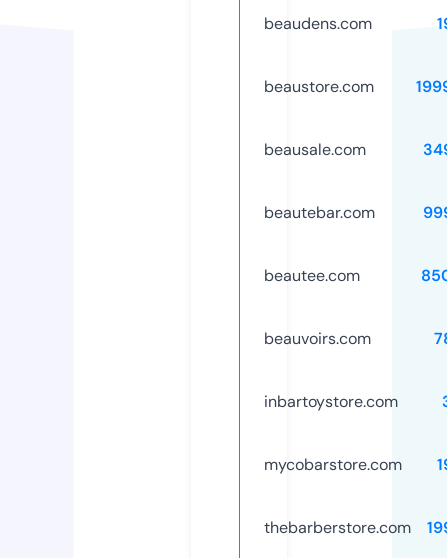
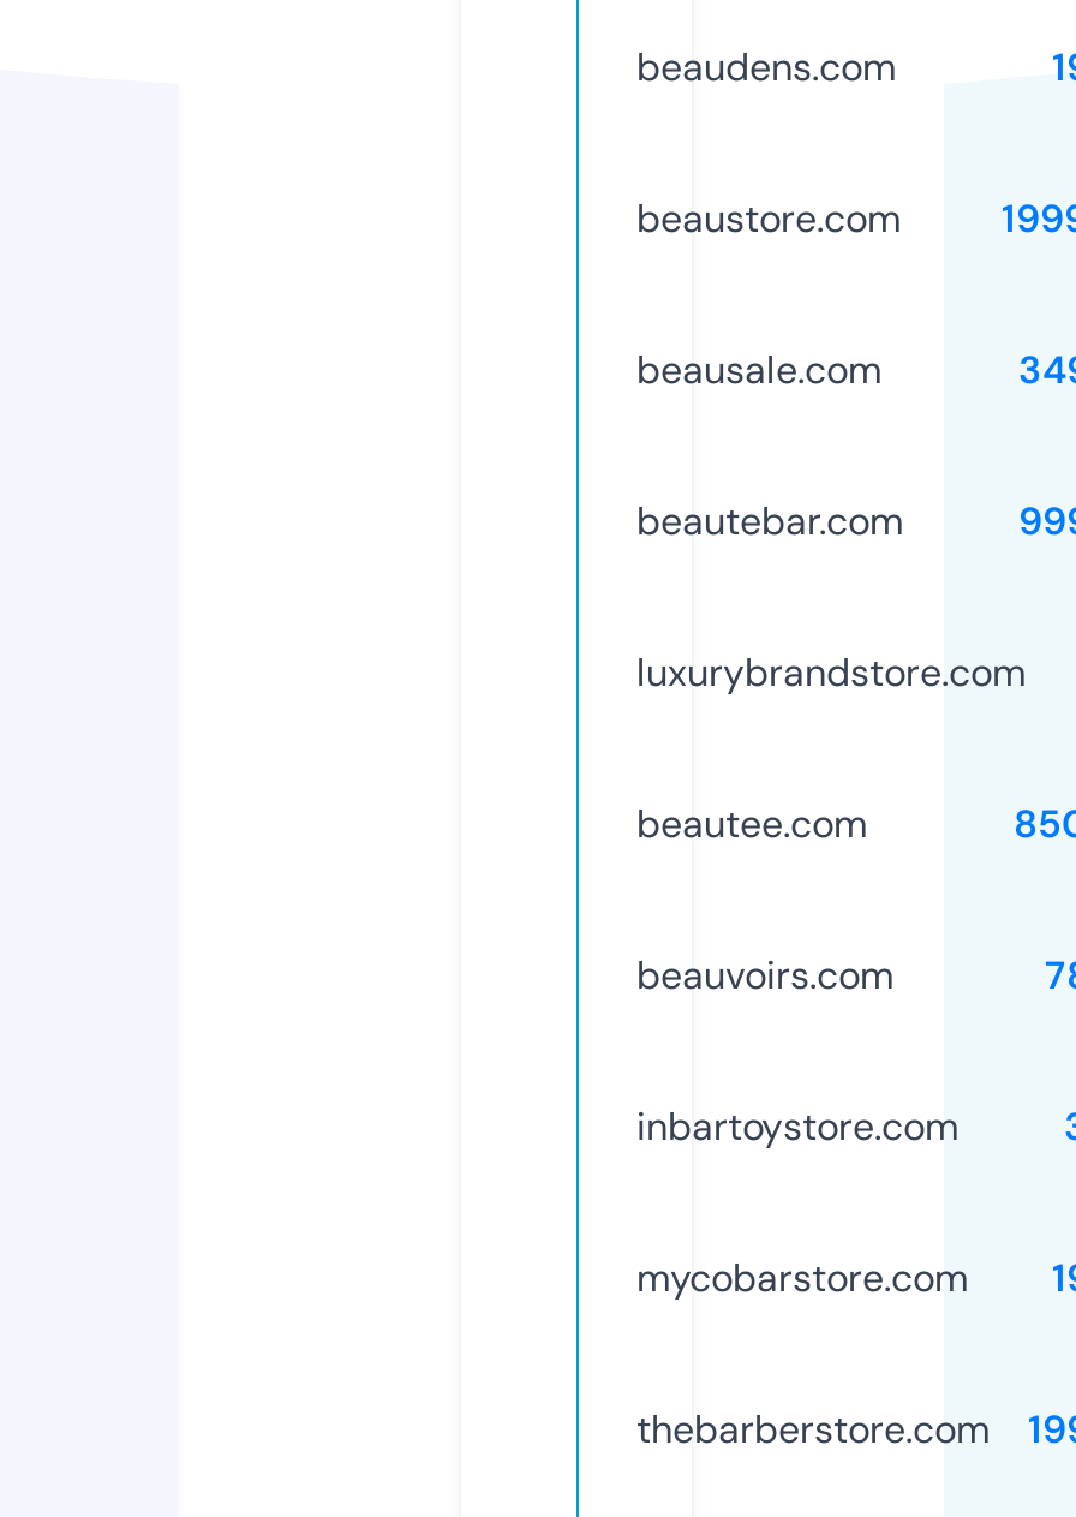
+ luxurybrandstore.com
